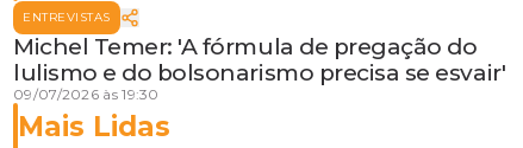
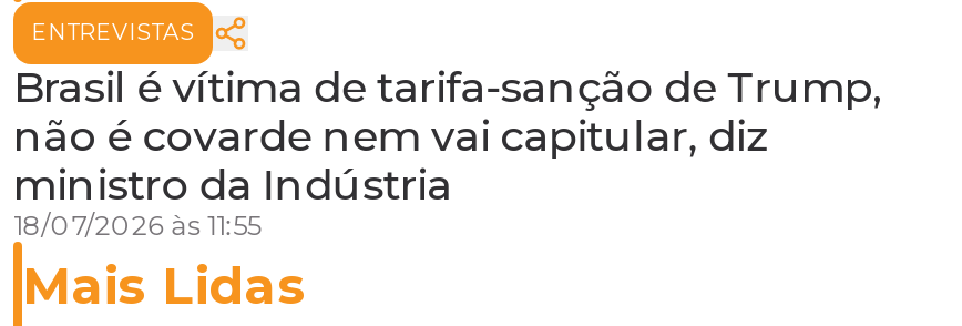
- Michel Temer: 'A fórmula de pregação do
- lulismo e do bolsonarismo precisa se esvair'
- 09/07/2026 às 19:30
+ Brasil é vítima de tarifa-sanção de Trump,
+ não é covarde nem vai capitular, diz
+ ministro da Indústria
+ 18/07/2026 às 11:55
